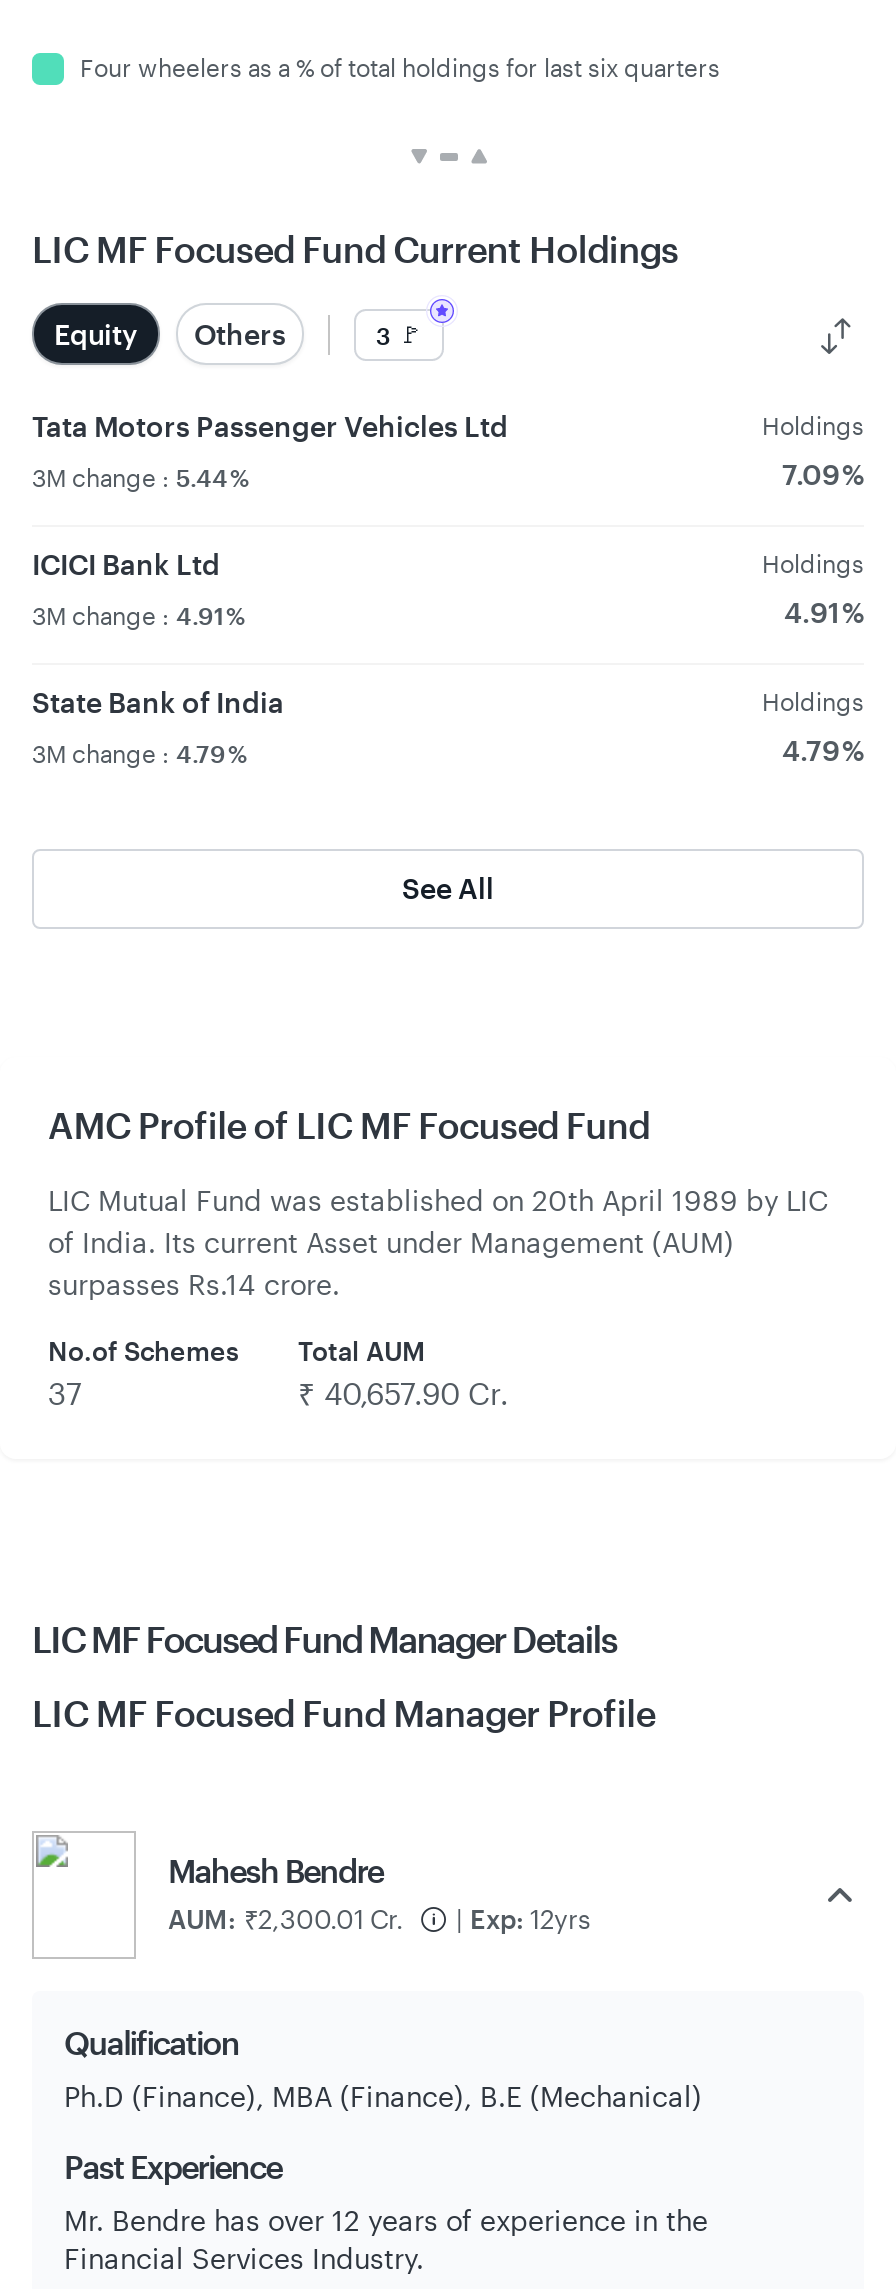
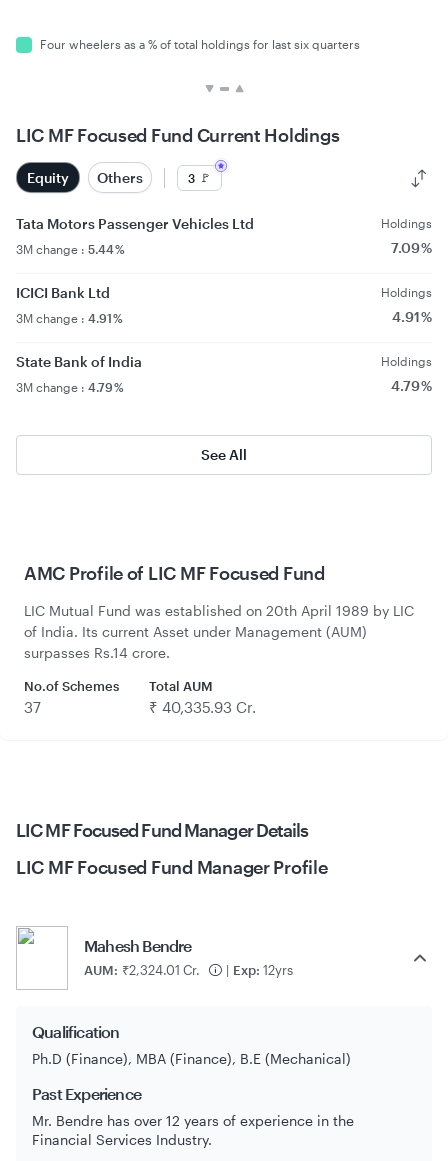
- ₹ 40,657.90 Cr.
+ ₹ 40,335.93 Cr.

- AUM: ₹2,300.01 Cr.
+ AUM: ₹2,324.01 Cr.
